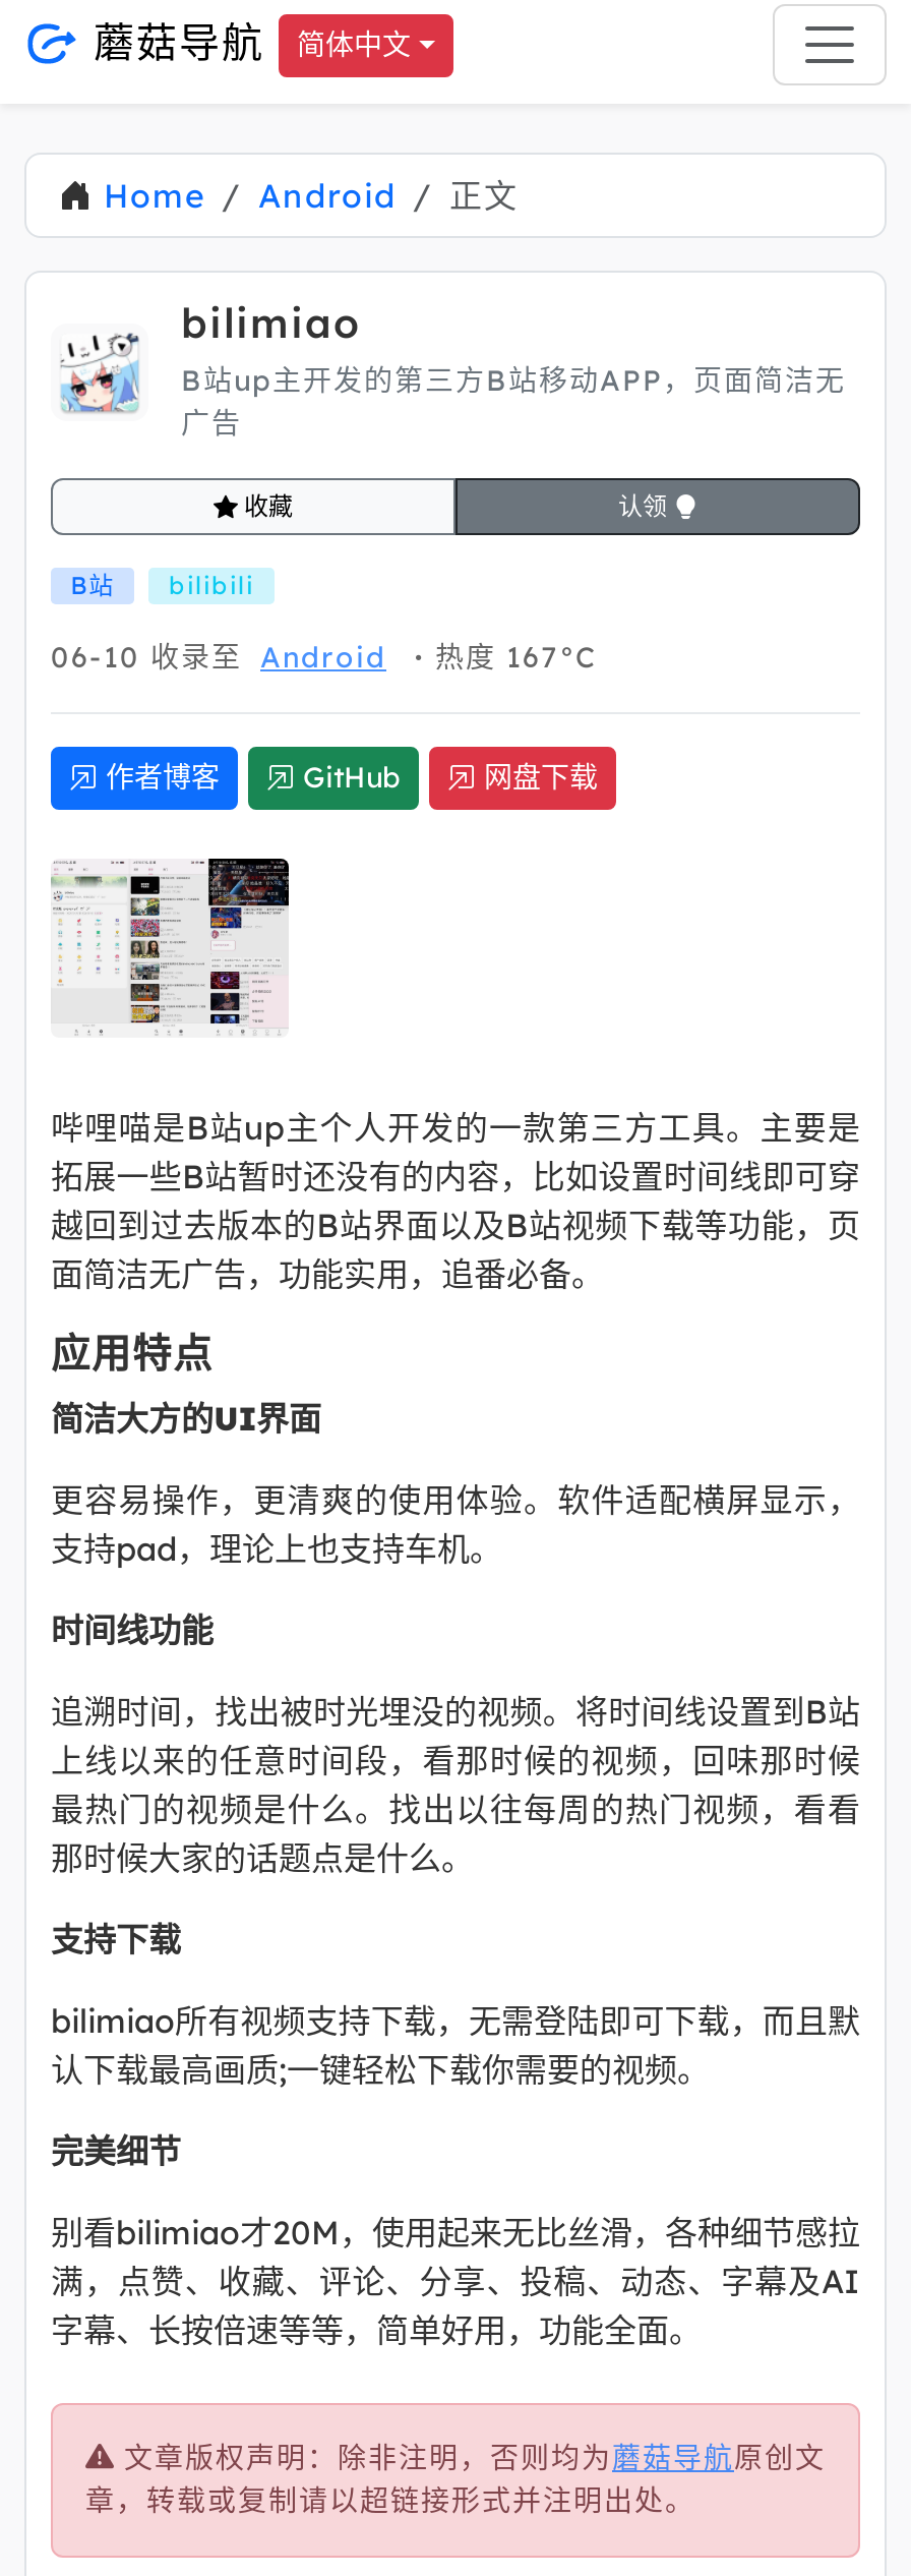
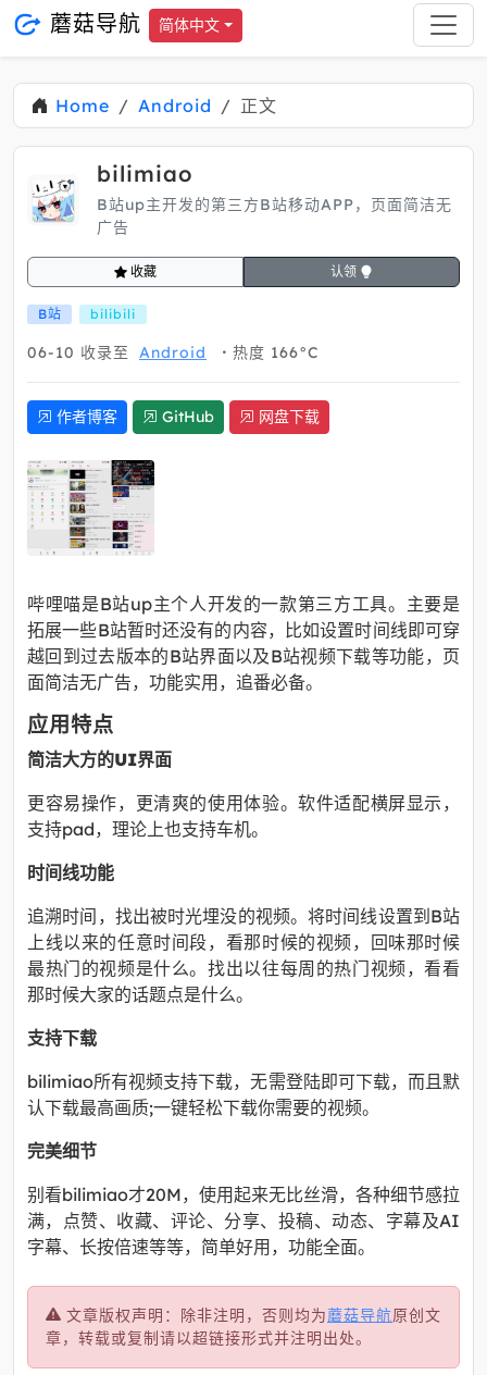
- 06-10收录至 Android 热度 167°C
+ 06-10收录至 Android 热度 166°C
